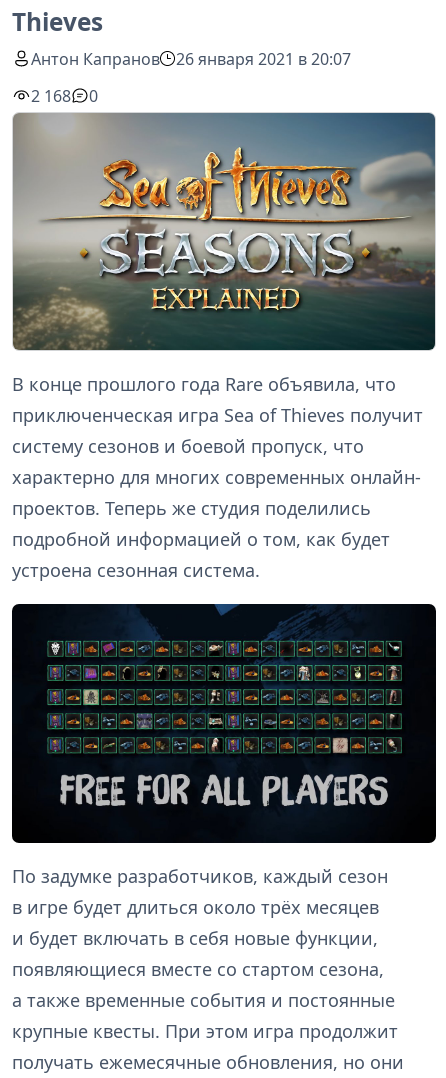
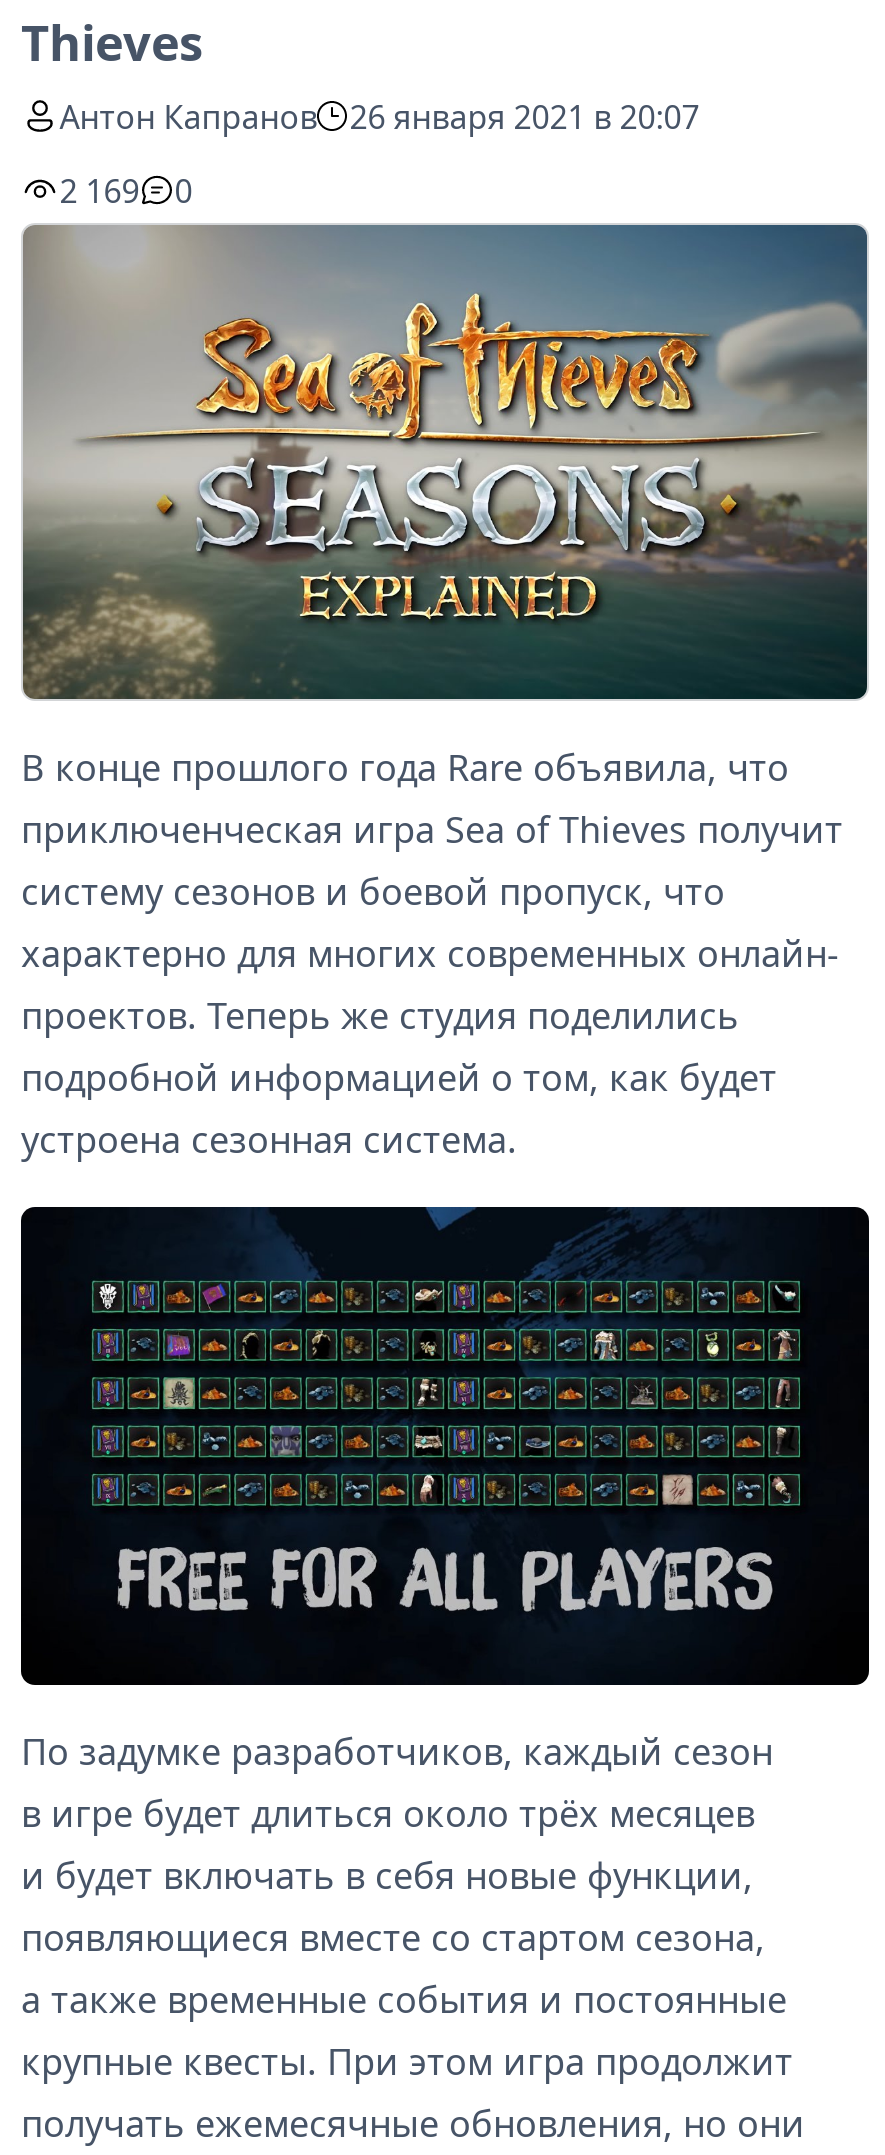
- 2 168 0
+ 2 169 0
